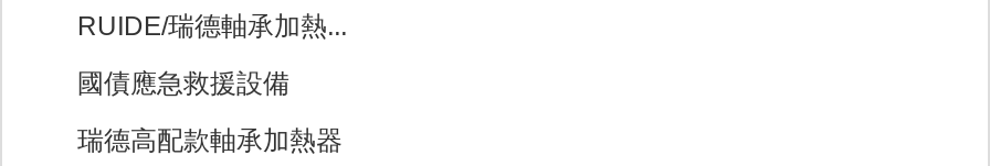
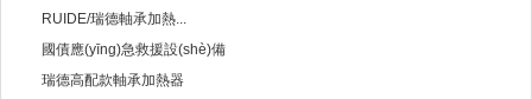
- 國債應急救援設備
+ 國債應(yīng)急救援設(shè)備
